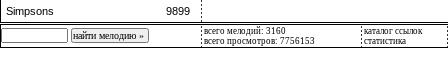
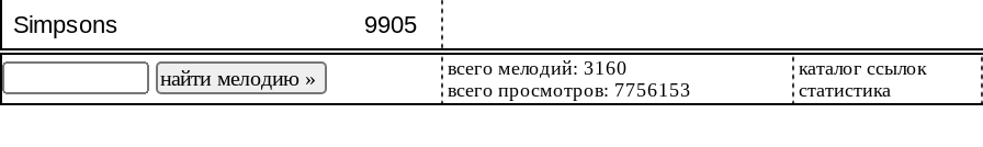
- 9899
+ 9905
